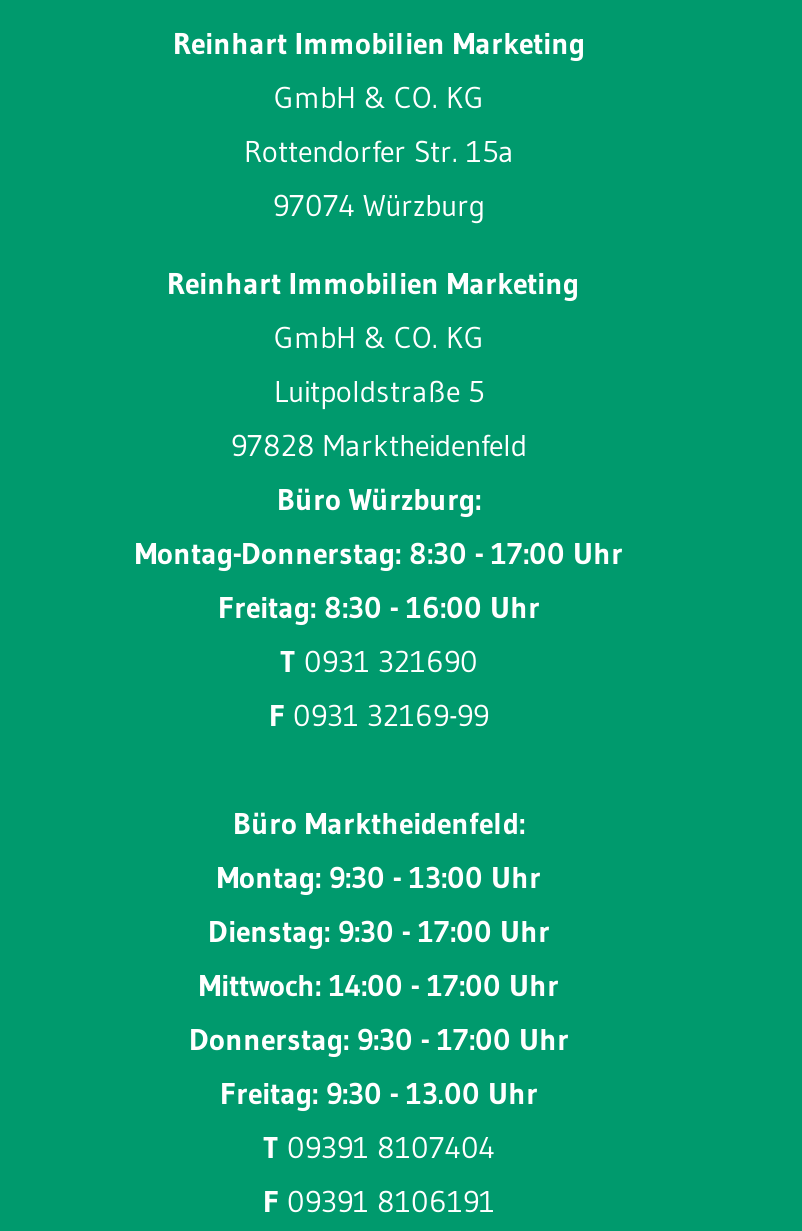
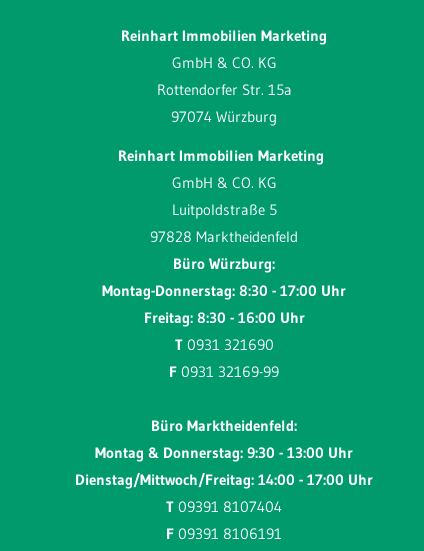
- Montag: 9:30 - 13:00 Uhr
- Dienstag: 9:30 - 17:00 Uhr
- Mittwoch: 14:00 - 17:00 Uhr
- Donnerstag: 9:30 - 17:00 Uhr
- Freitag: 9:30 - 13.00 Uhr
+ Montag & Donnerstag: 9:30 - 13:00 Uhr
+ Dienstag/Mittwoch/Freitag: 14:00 - 17:00 Uhr
